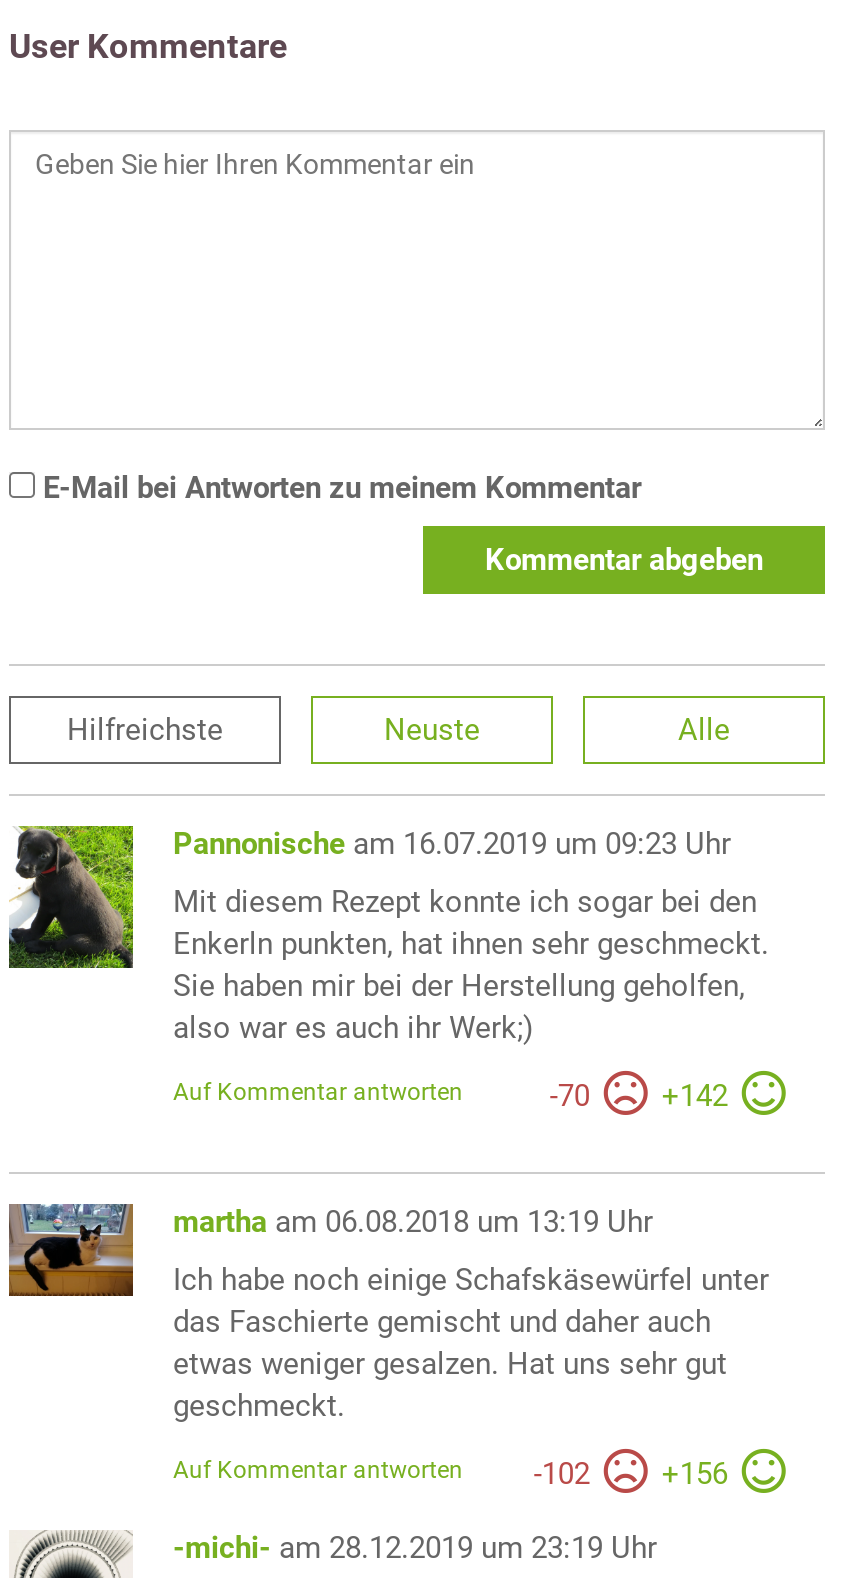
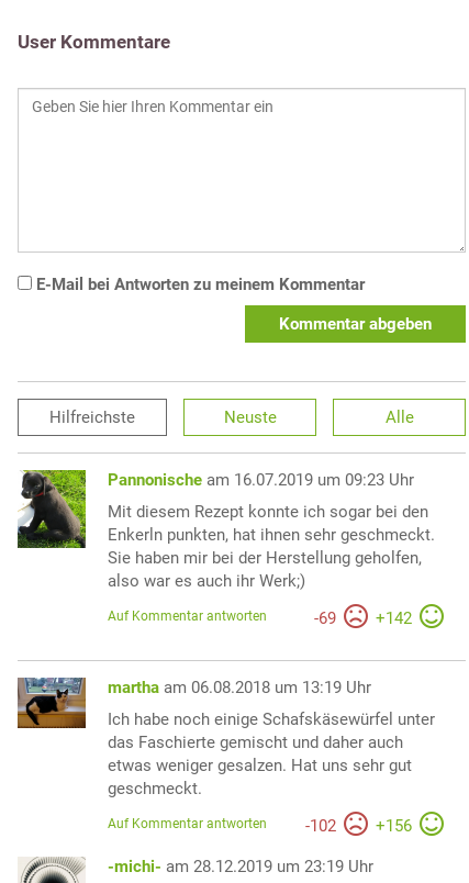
- -70 +142
+ -69 +142
